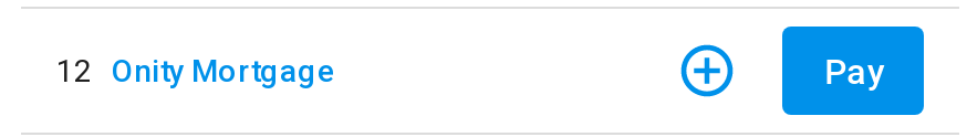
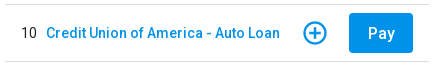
- 12 Onity Mortgage
+ 10 Credit Union of America - Auto Loan
